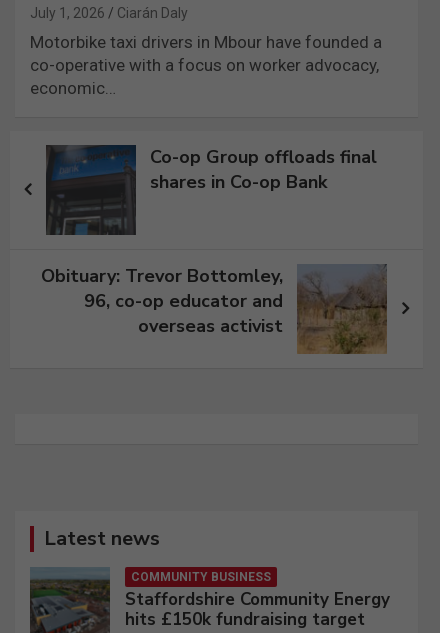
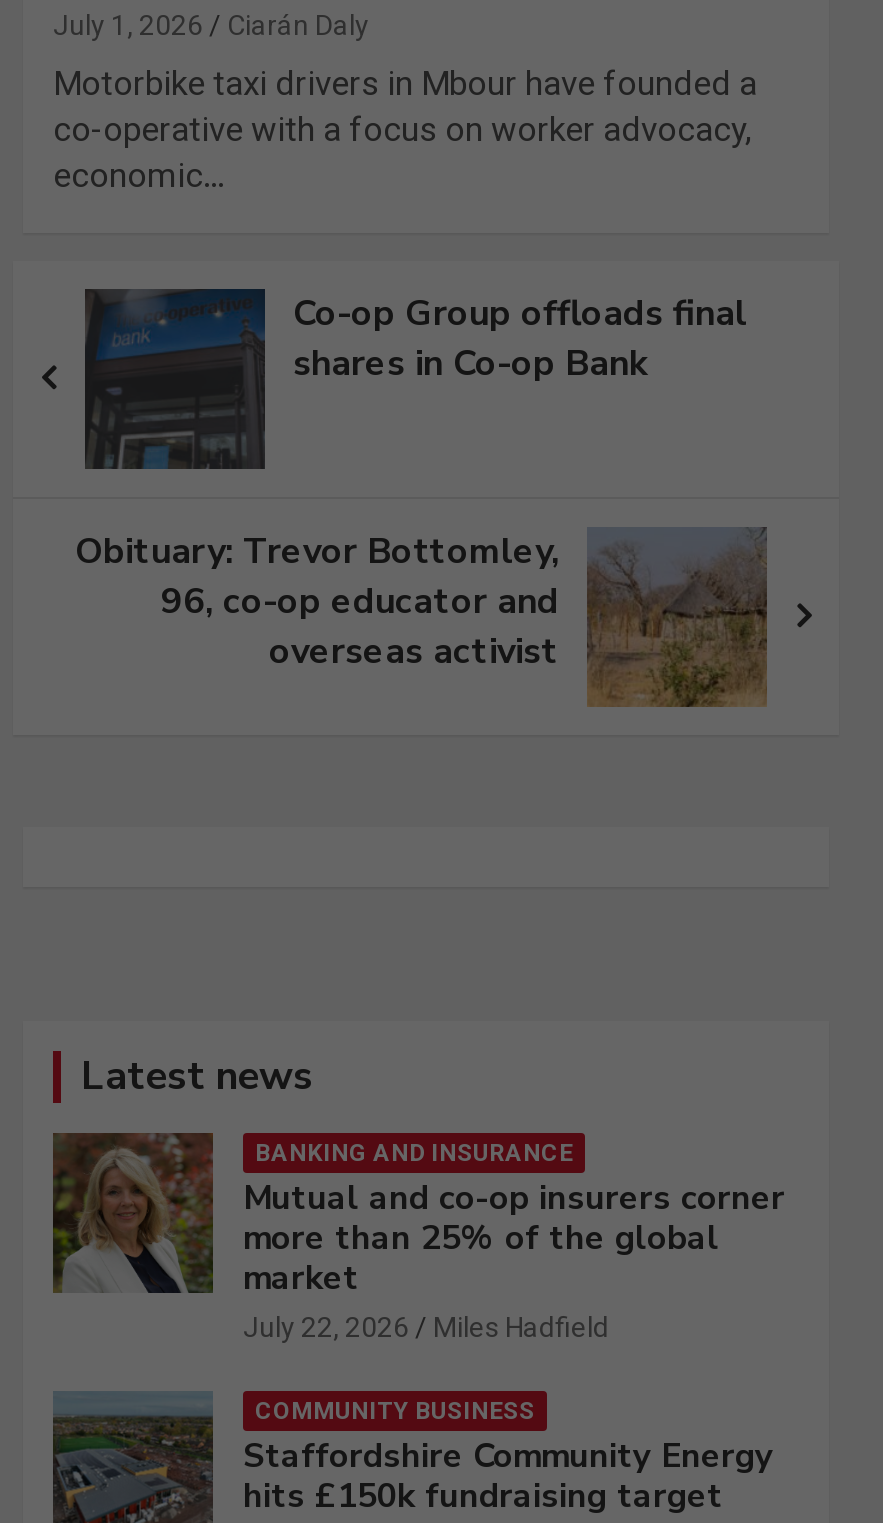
+ [image]
+ BANKING AND INSURANCE
+ Mutual and co-op insurers corner
+ more than 25% of the global
+ market
+ July 22, 2026
+ Miles Hadfield
